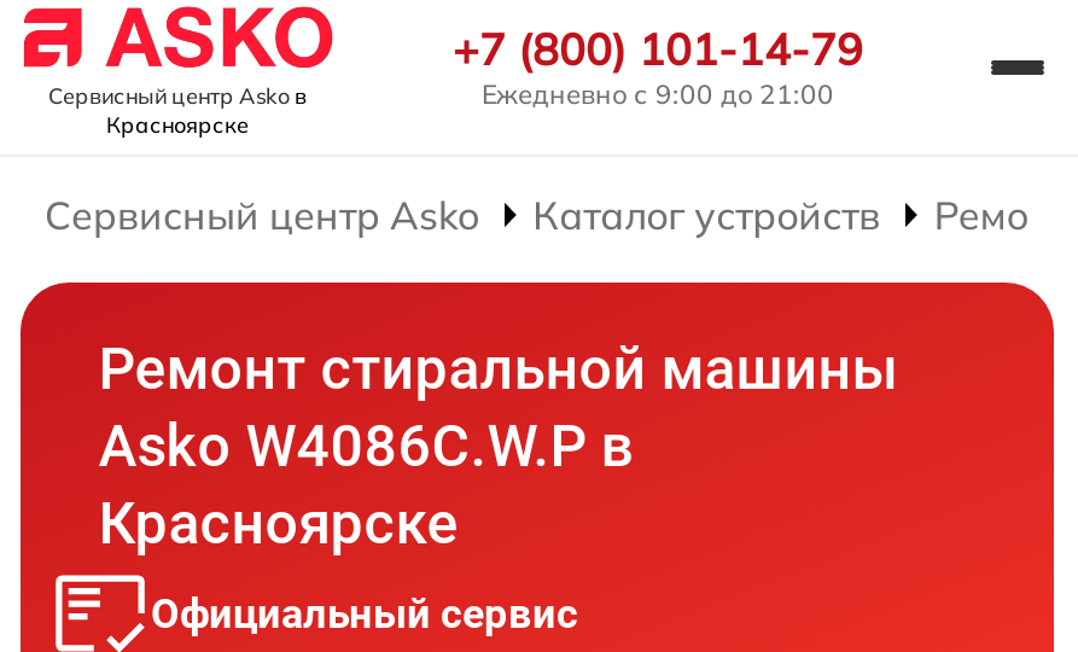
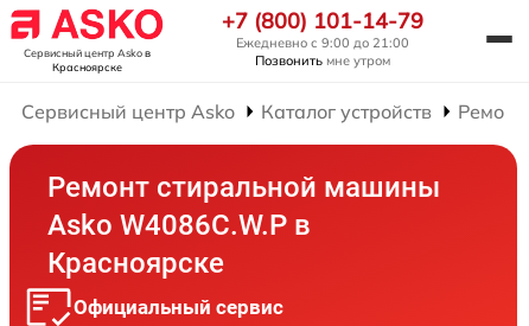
+ Позвонить мне утром
